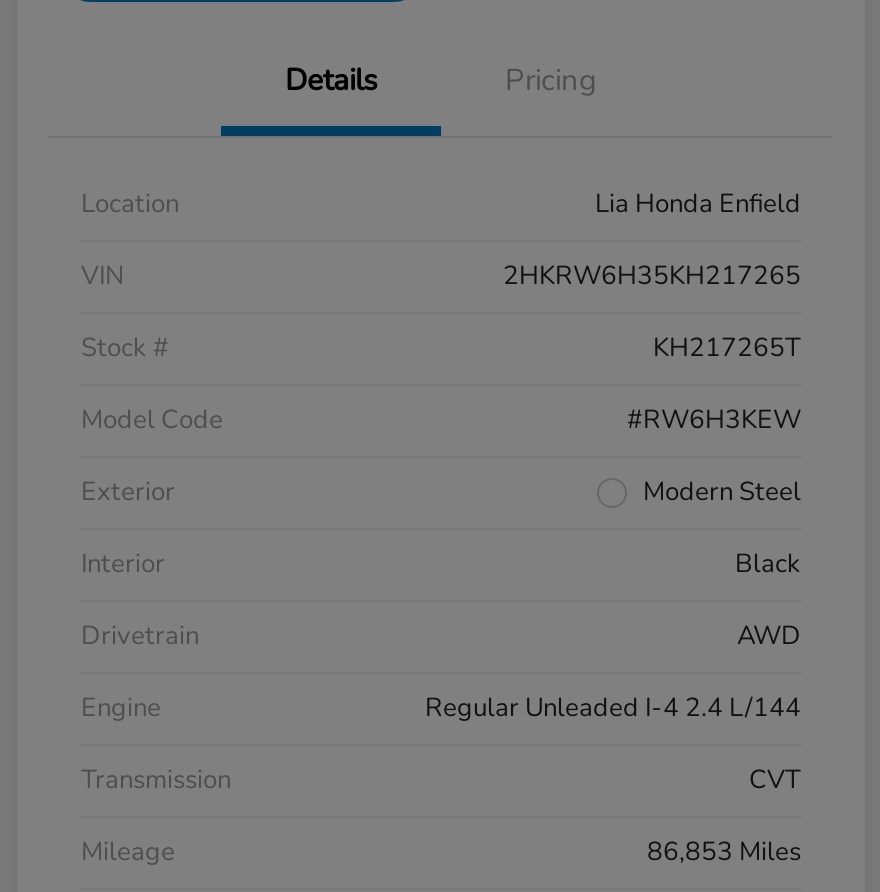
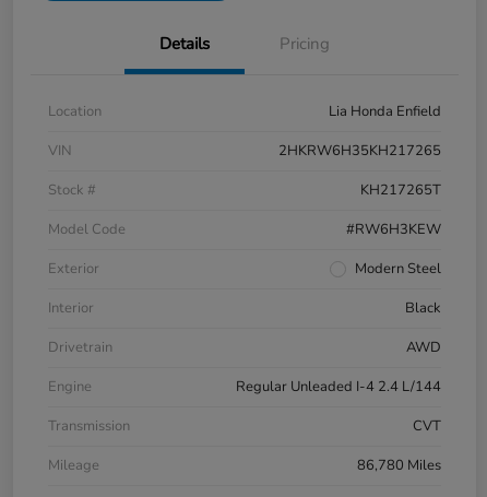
- 86,853 Miles
+ 86,780 Miles
